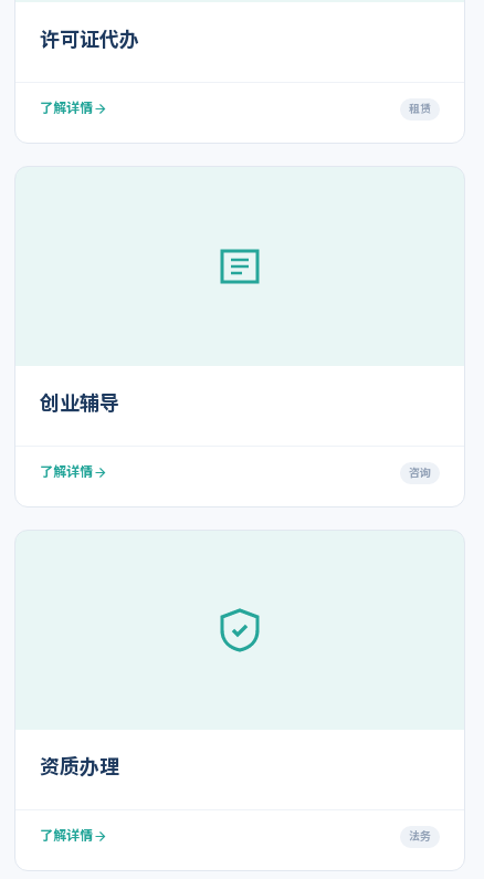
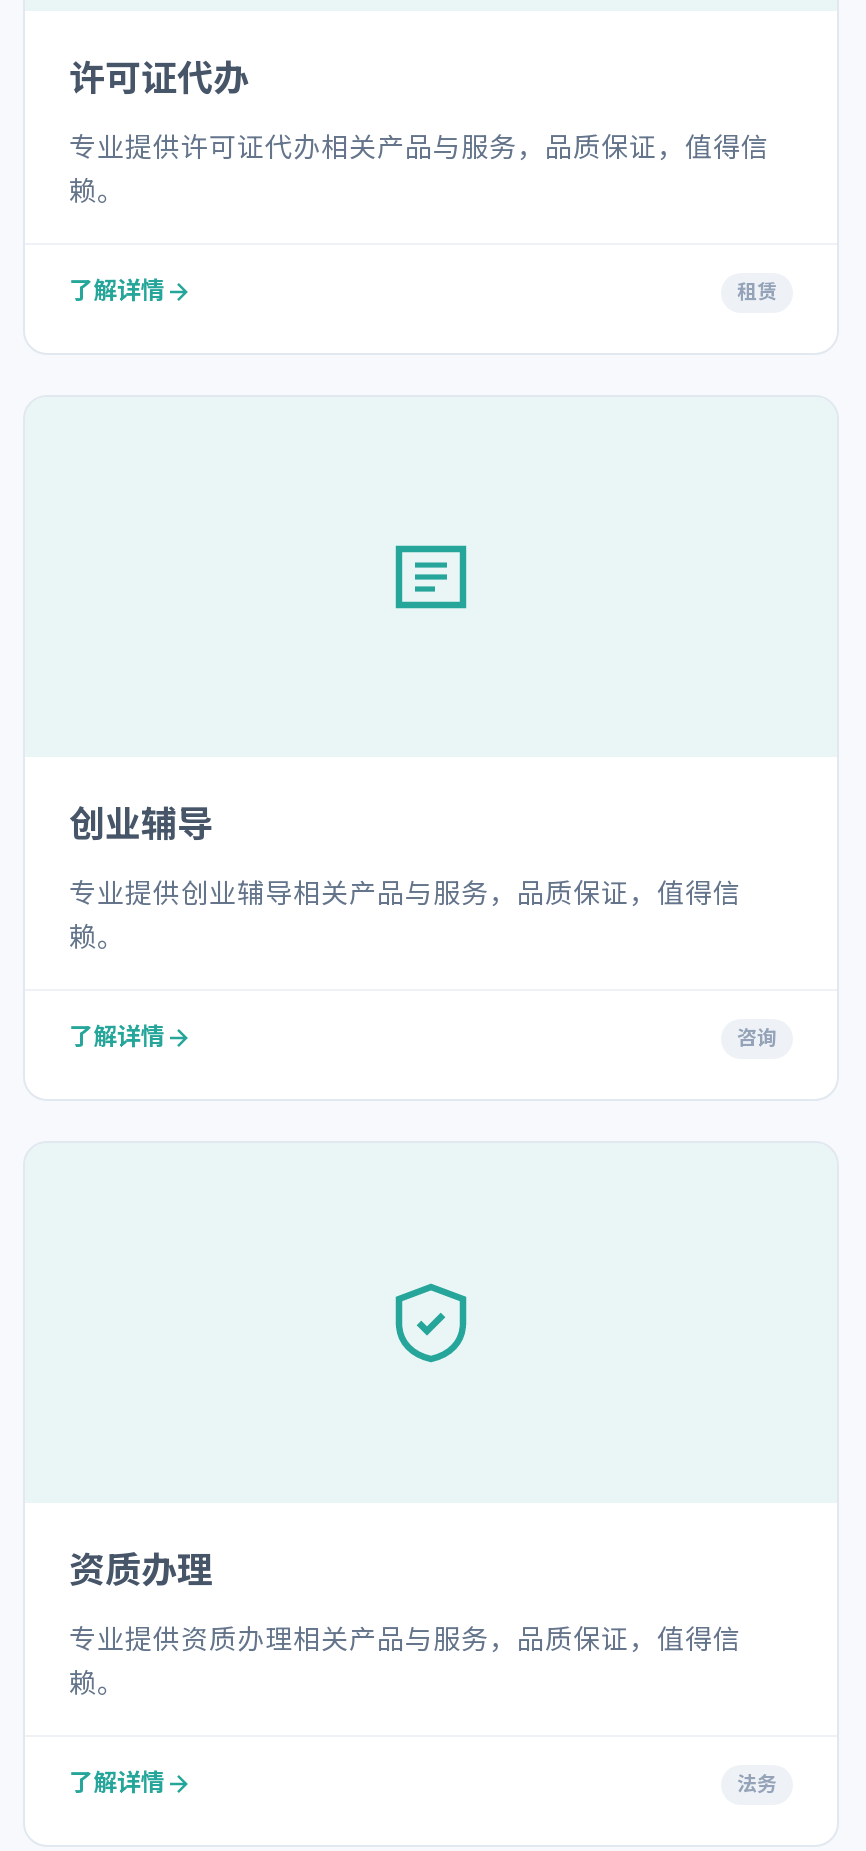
+ 专业提供许可证代办相关产品与服务，品质保证，值得信
+ 赖。

+ 专业提供创业辅导相关产品与服务，品质保证，值得信
+ 赖。

+ 专业提供资质办理相关产品与服务，品质保证，值得信
+ 赖。
